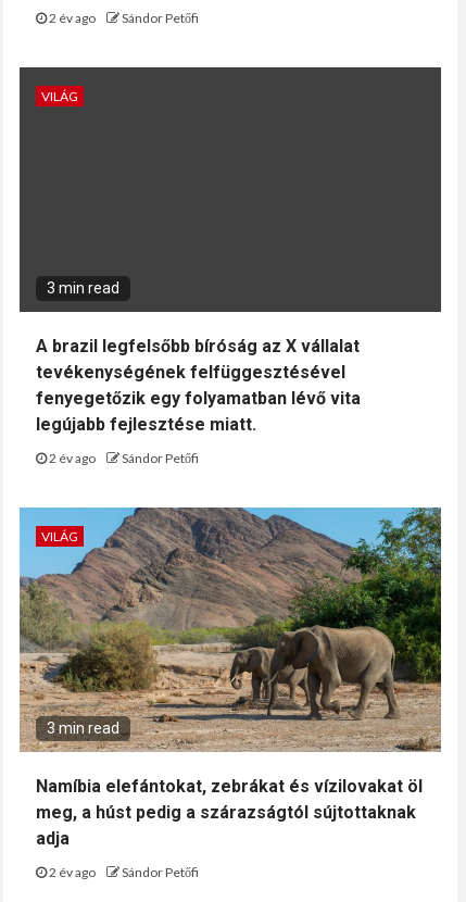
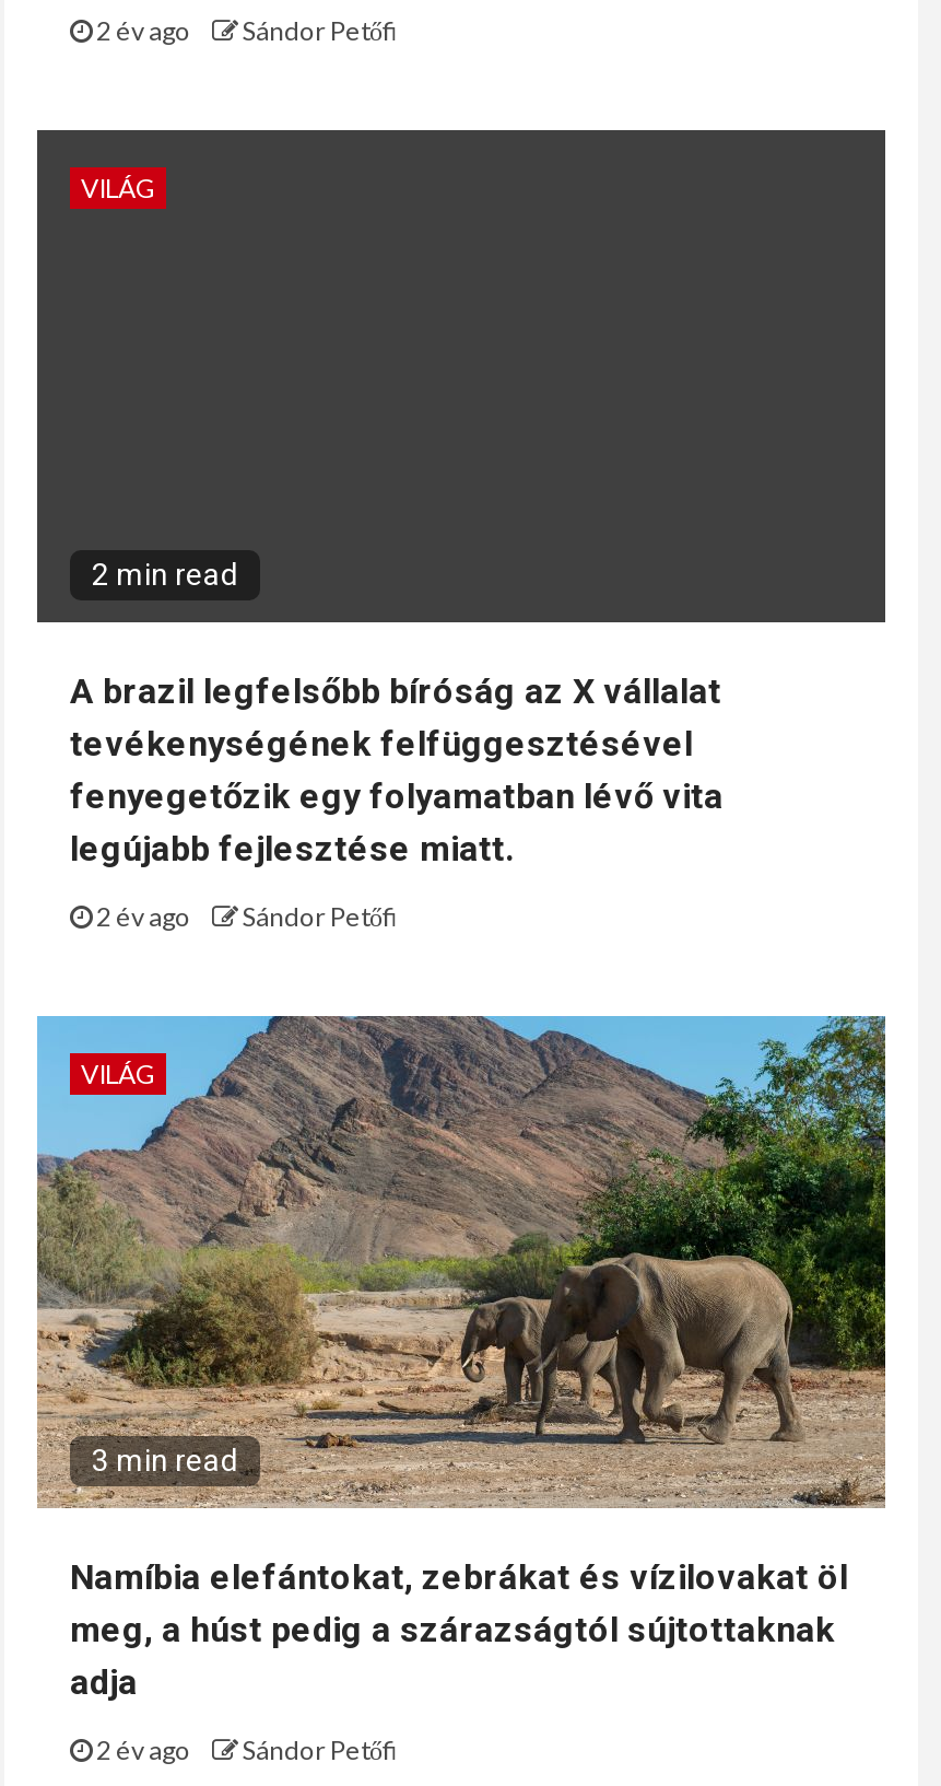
- 3 min read
+ 2 min read
